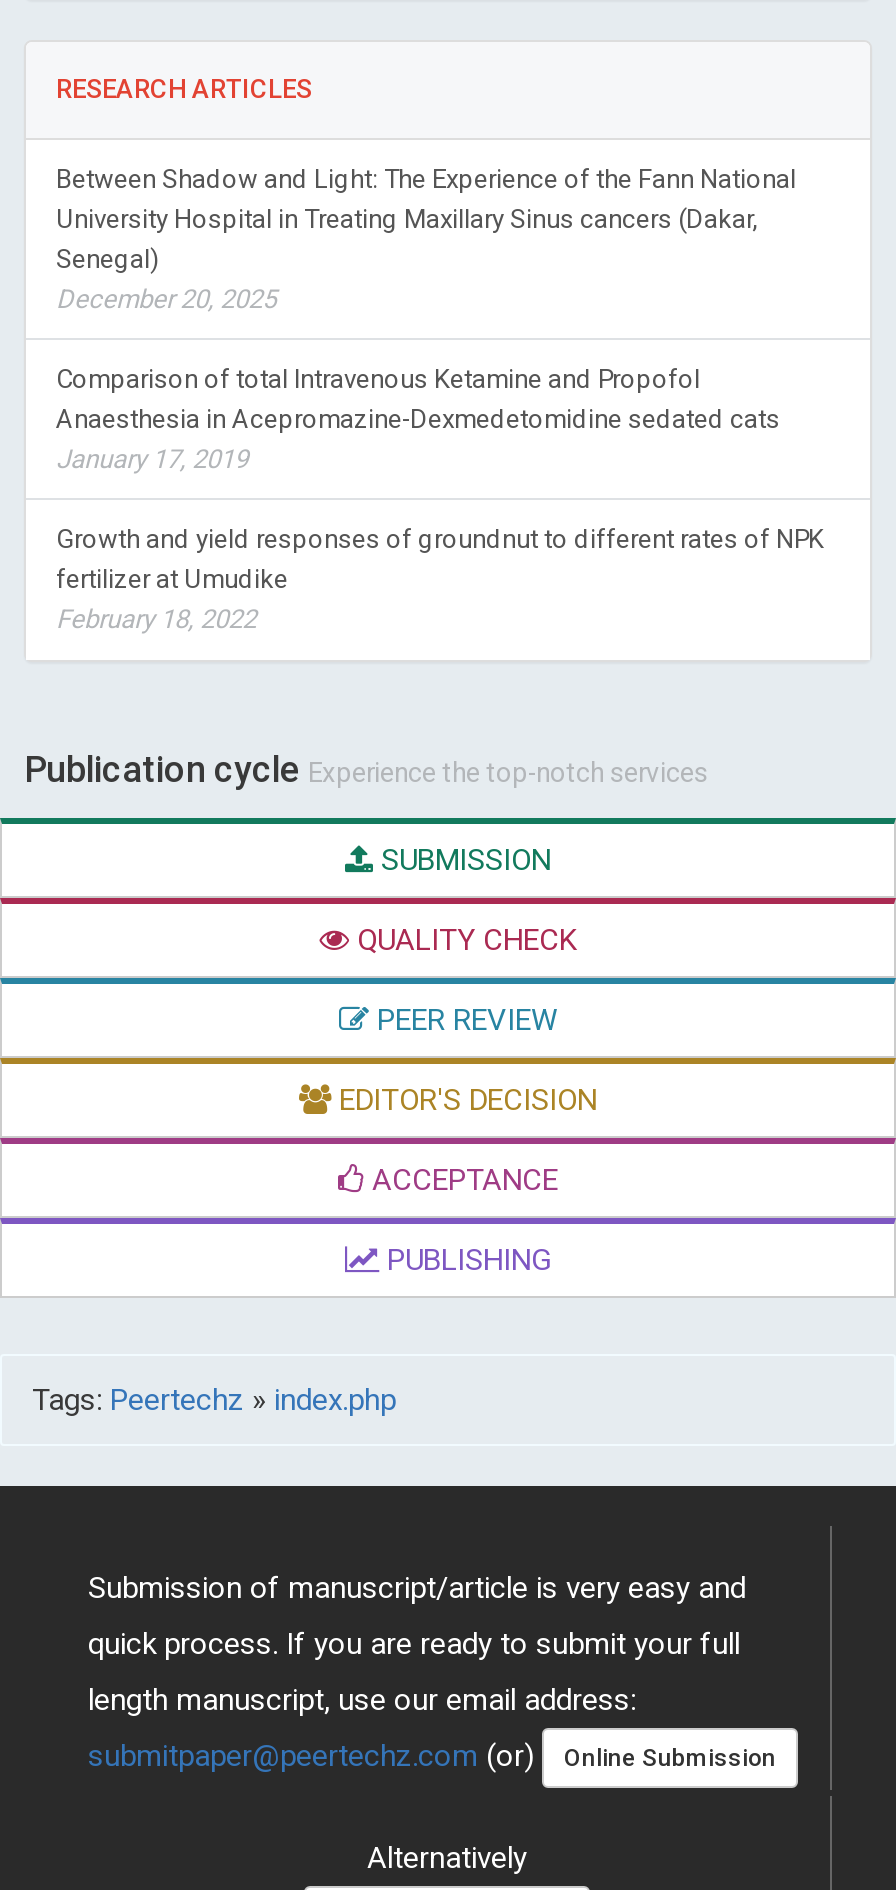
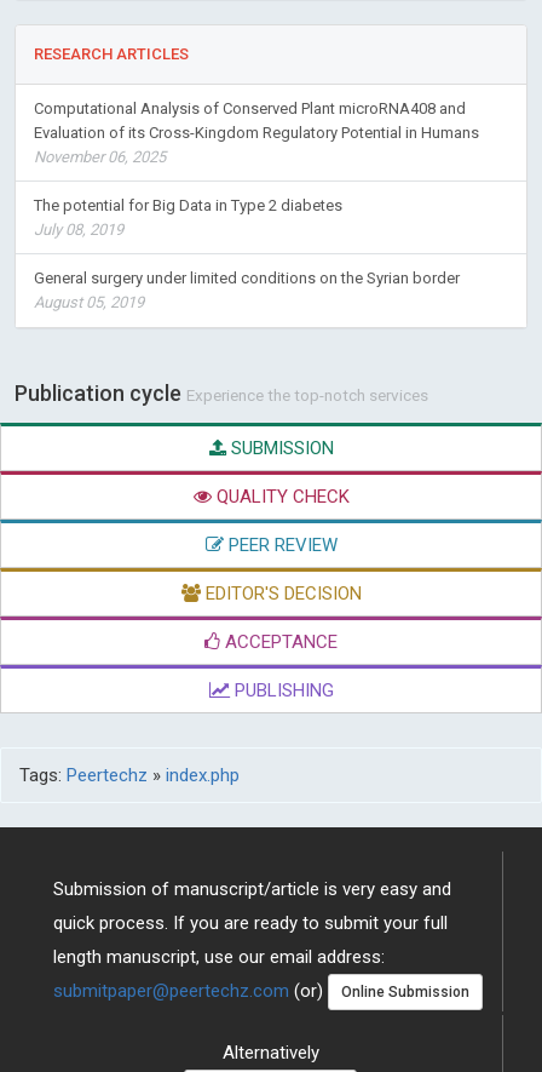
- Between Shadow and Light: The Experience of the Fann National
- University Hospital in Treating Maxillary Sinus cancers (Dakar,
- Senegal)
- December 20, 2025
+ Computational Analysis of Conserved Plant microRNA408 and
+ Evaluation of its Cross-Kingdom Regulatory Potential in Humans
+ November 06, 2025

- Comparison of total Intravenous Ketamine and Propofol
- Anaesthesia in Acepromazine-Dexmedetomidine sedated cats
- January 17, 2019
+ The potential for Big Data in Type 2 diabetes
+ July 08, 2019

- Growth and yield responses of groundnut to different rates of NPK
- fertilizer at Umudike
- February 18, 2022
+ General surgery under limited conditions on the Syrian border
+ August 05, 2019
